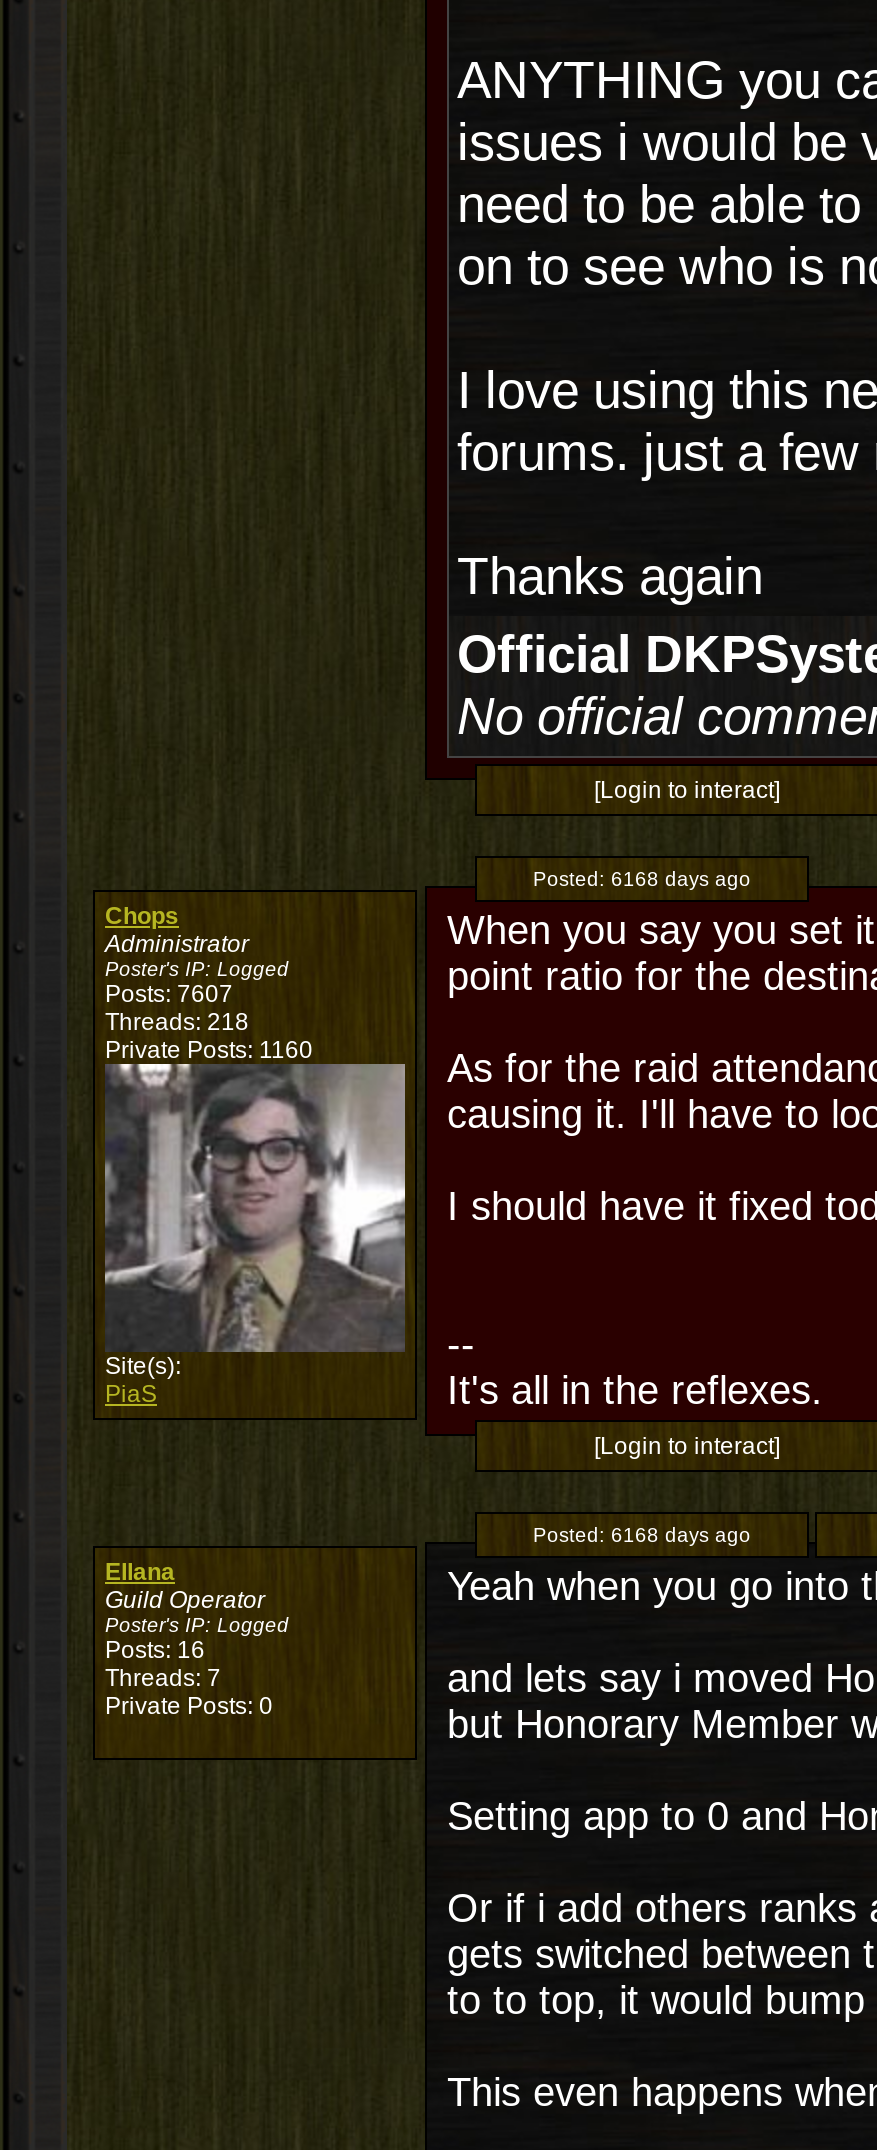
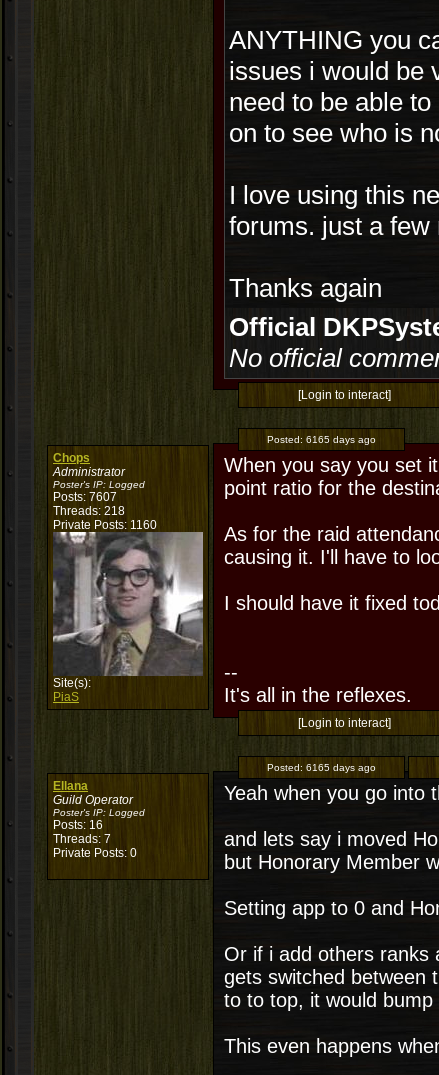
- Posted: 6168 days ago
+ Posted: 6165 days ago

- Posted: 6168 days ago
+ Posted: 6165 days ago
